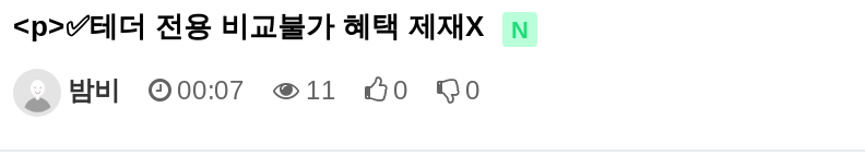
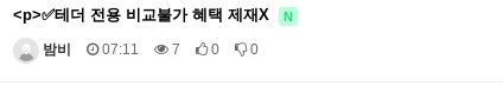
- 00:07
+ 07:11

- 11
+ 7
